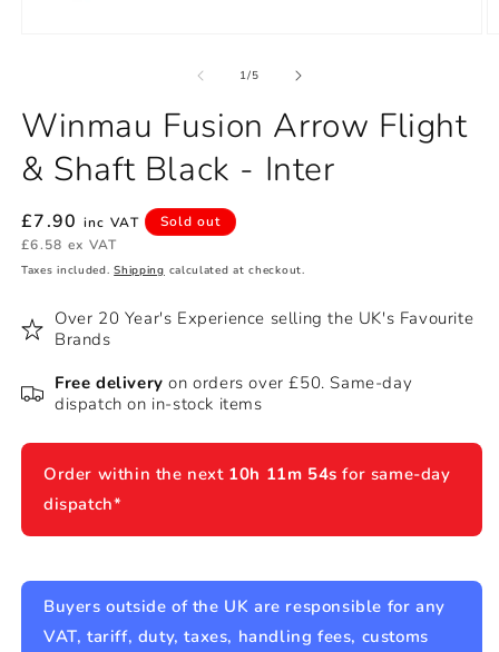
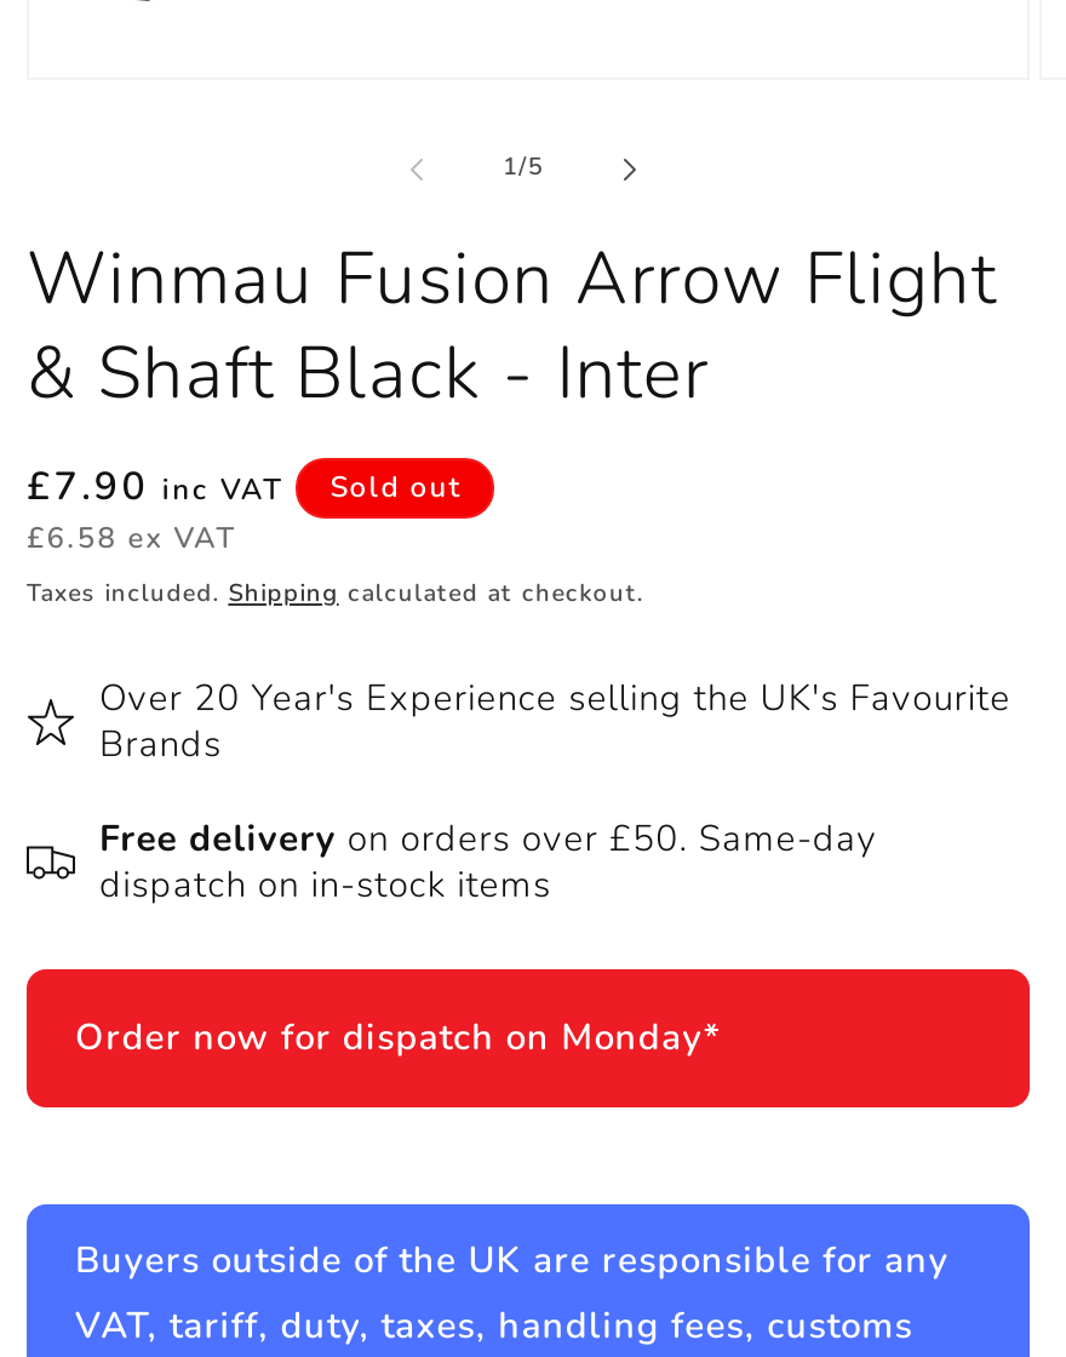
- Order within the next 10h 11m 54s for same-day
- dispatch*
+ Order now for dispatch on Monday*
